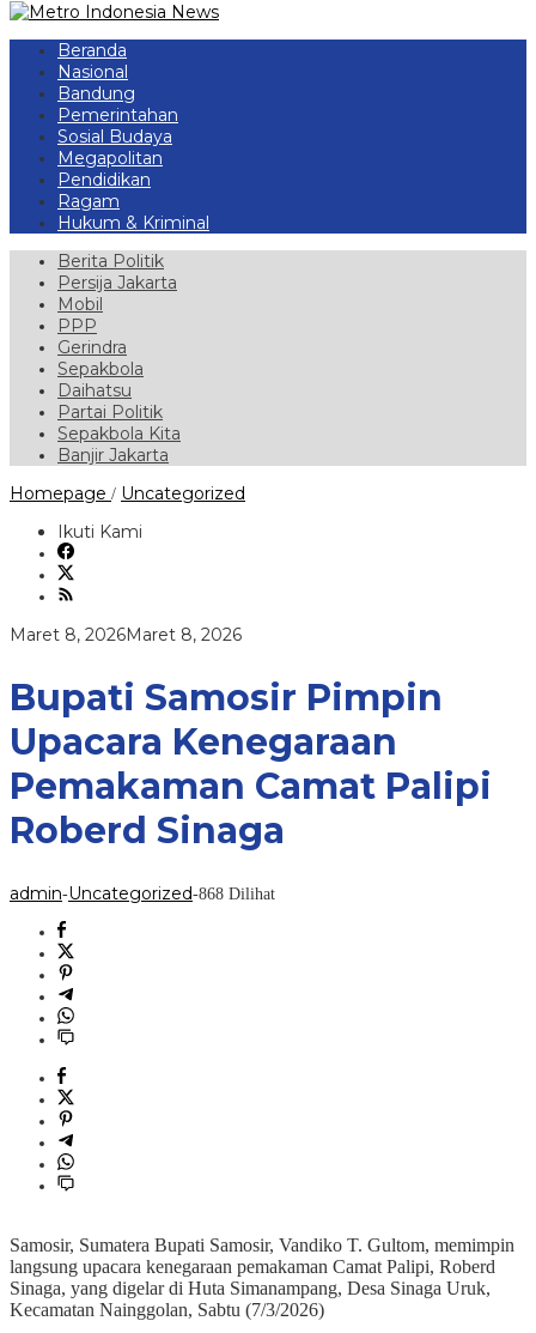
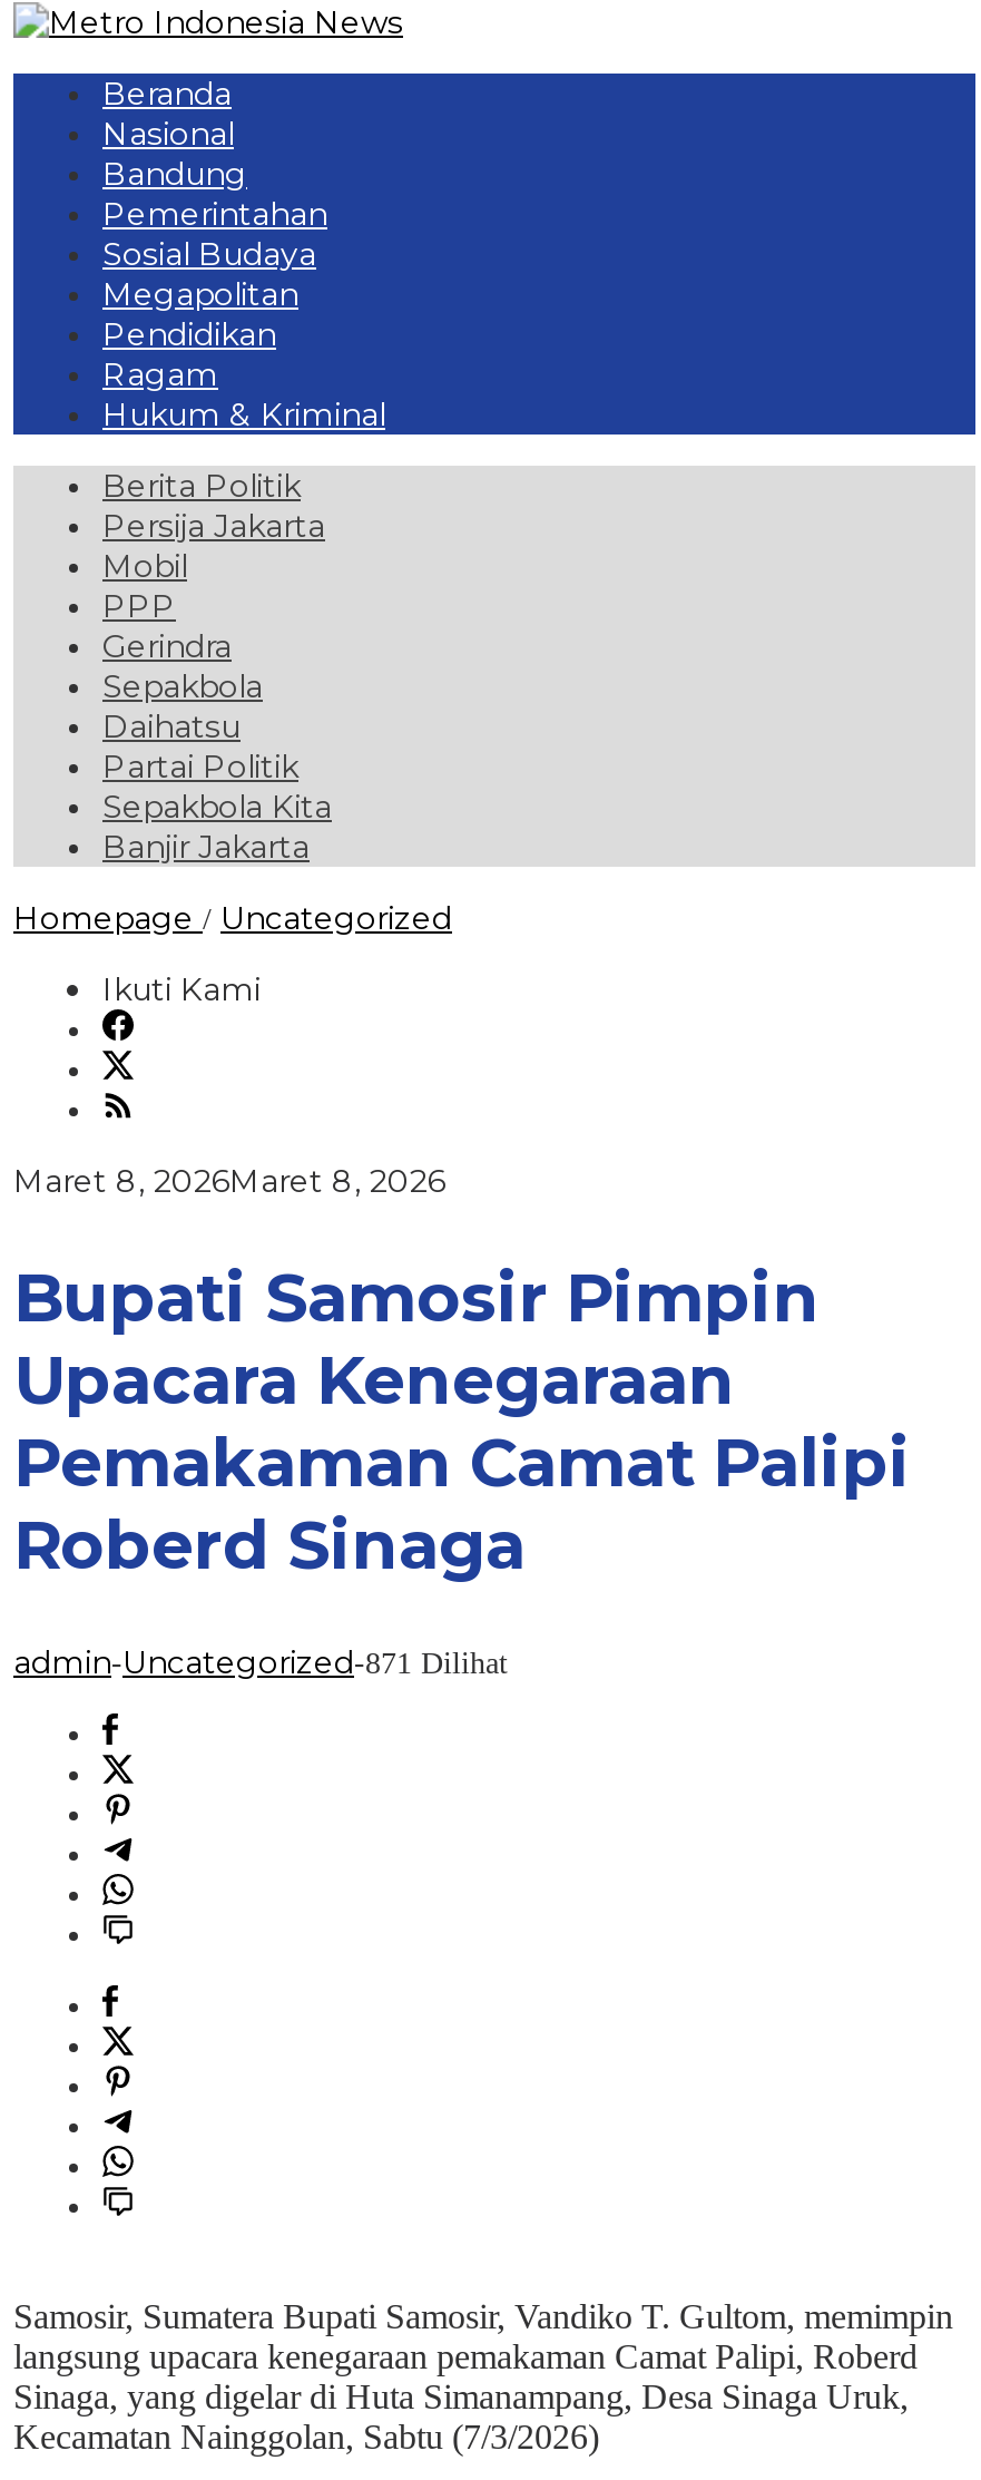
- admin-Uncategorized-868 Dilihat
+ admin-Uncategorized-871 Dilihat
